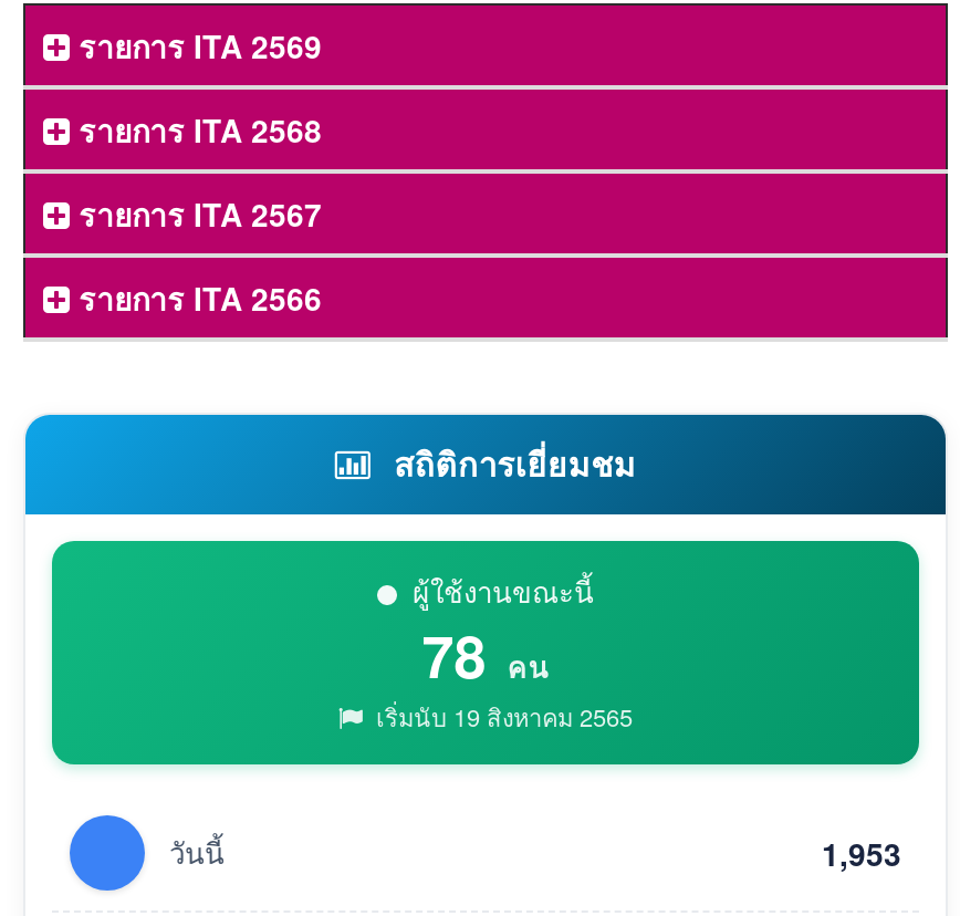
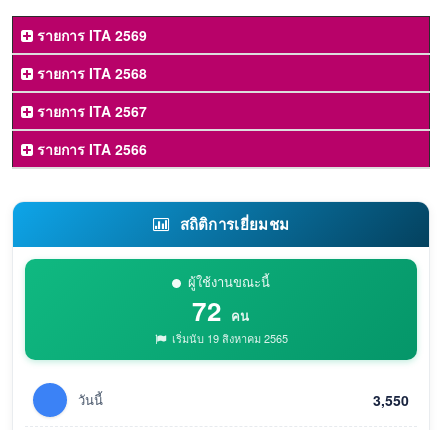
- 78 คน
+ 72 คน

- 1,953
+ 3,550
